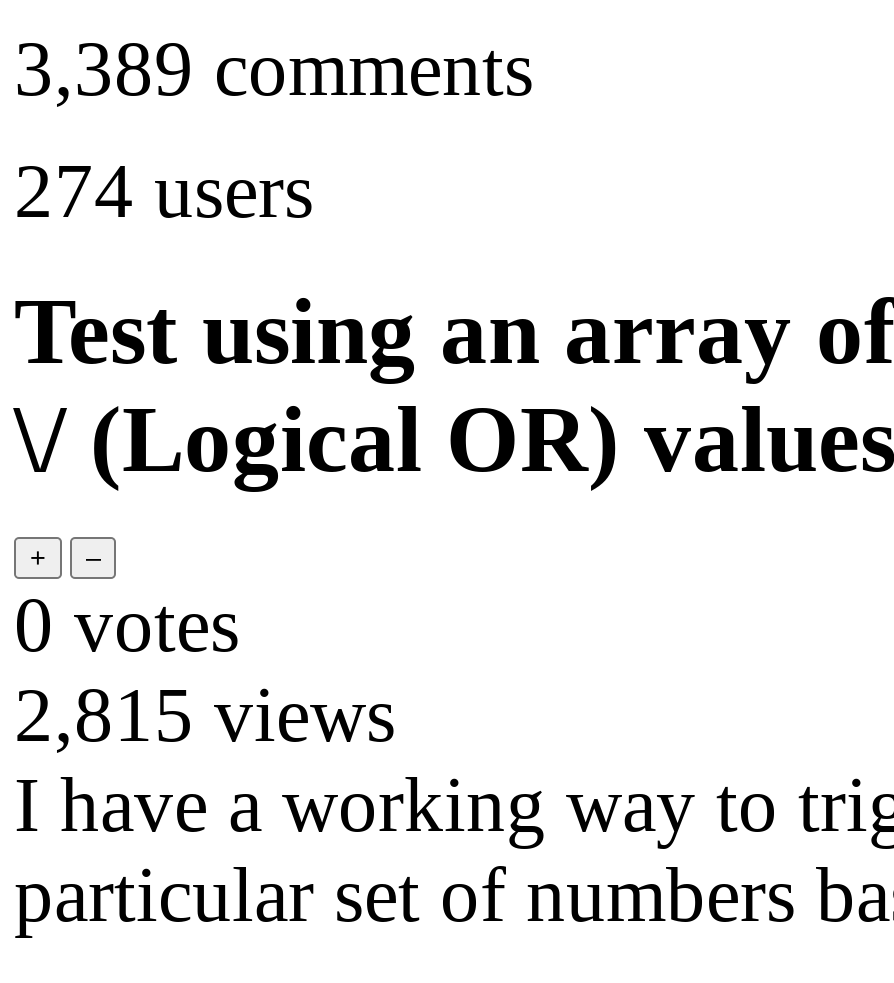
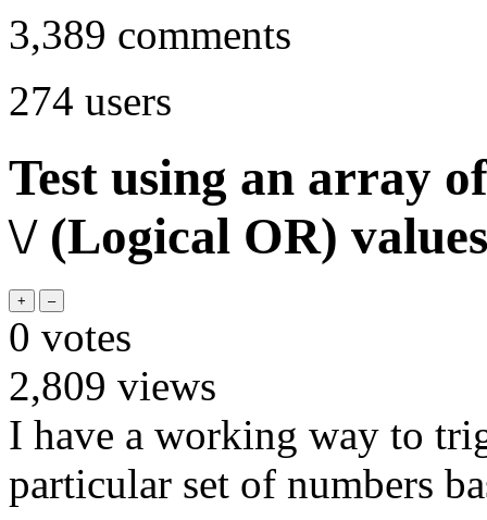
- 2,815 views
+ 2,809 views
